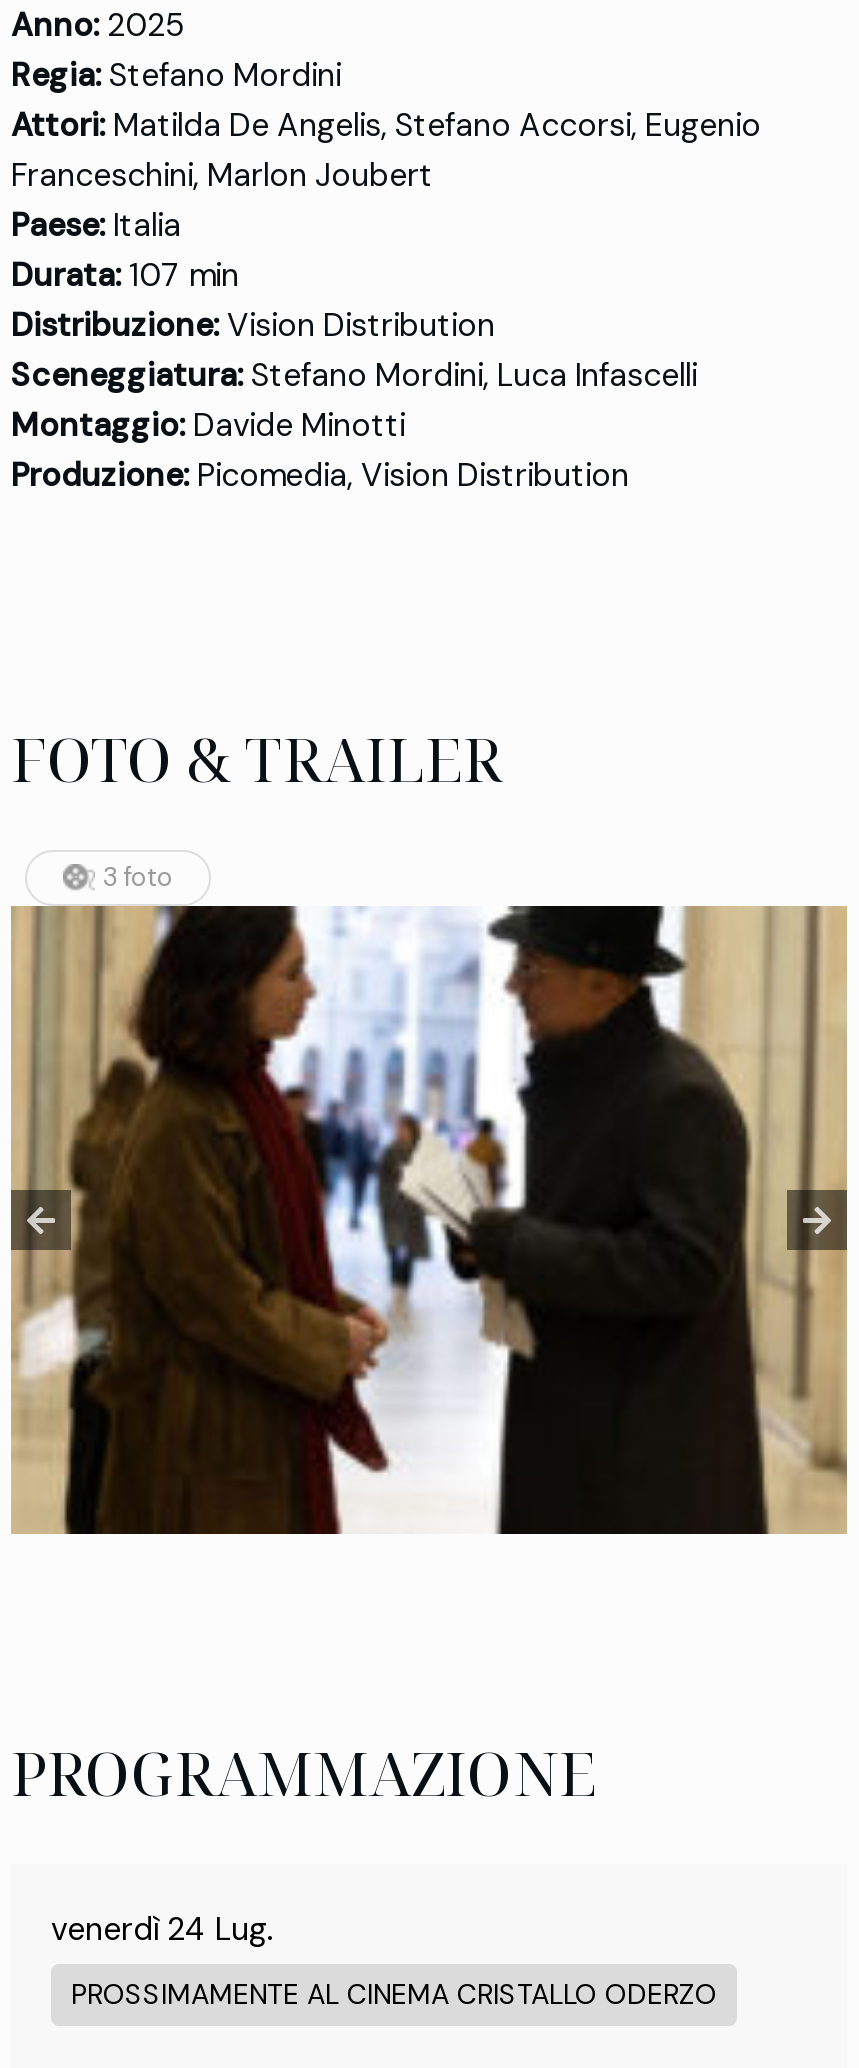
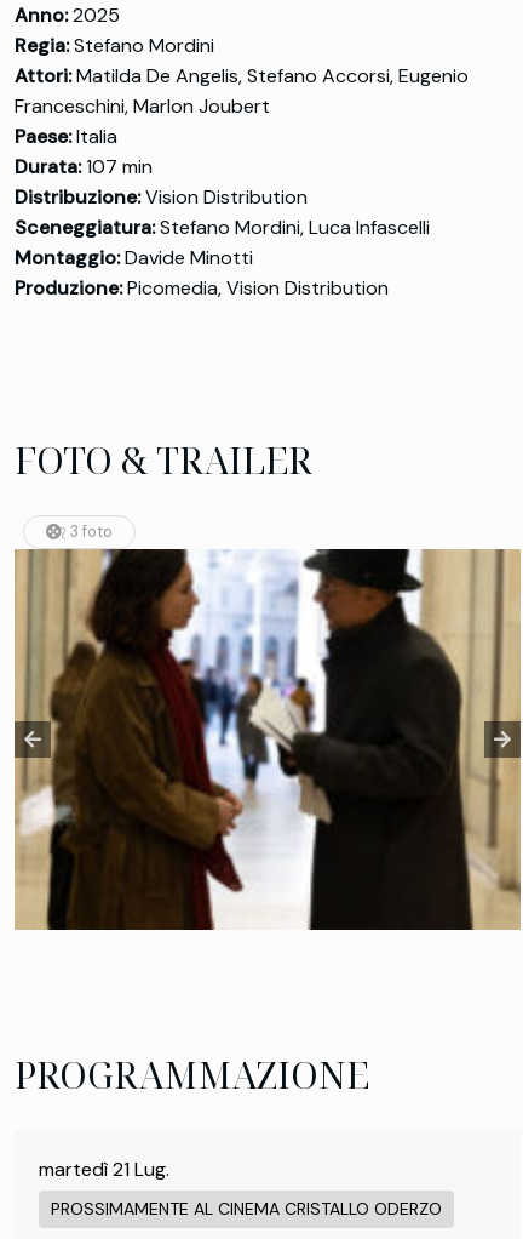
- venerdì 24 Lug.
+ martedì 21 Lug.
